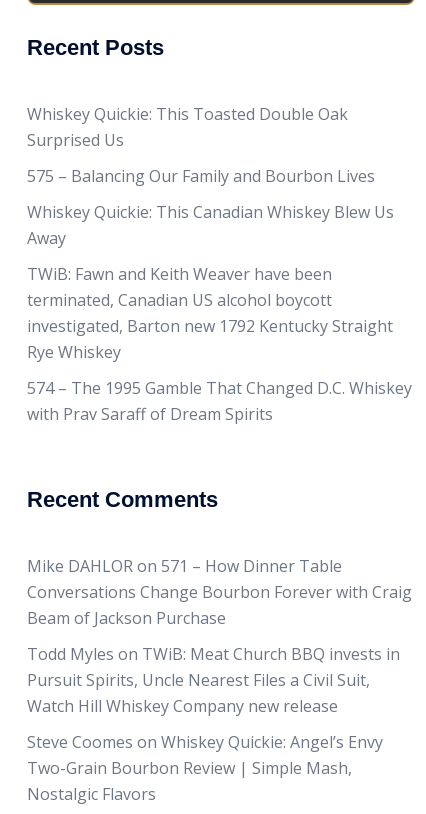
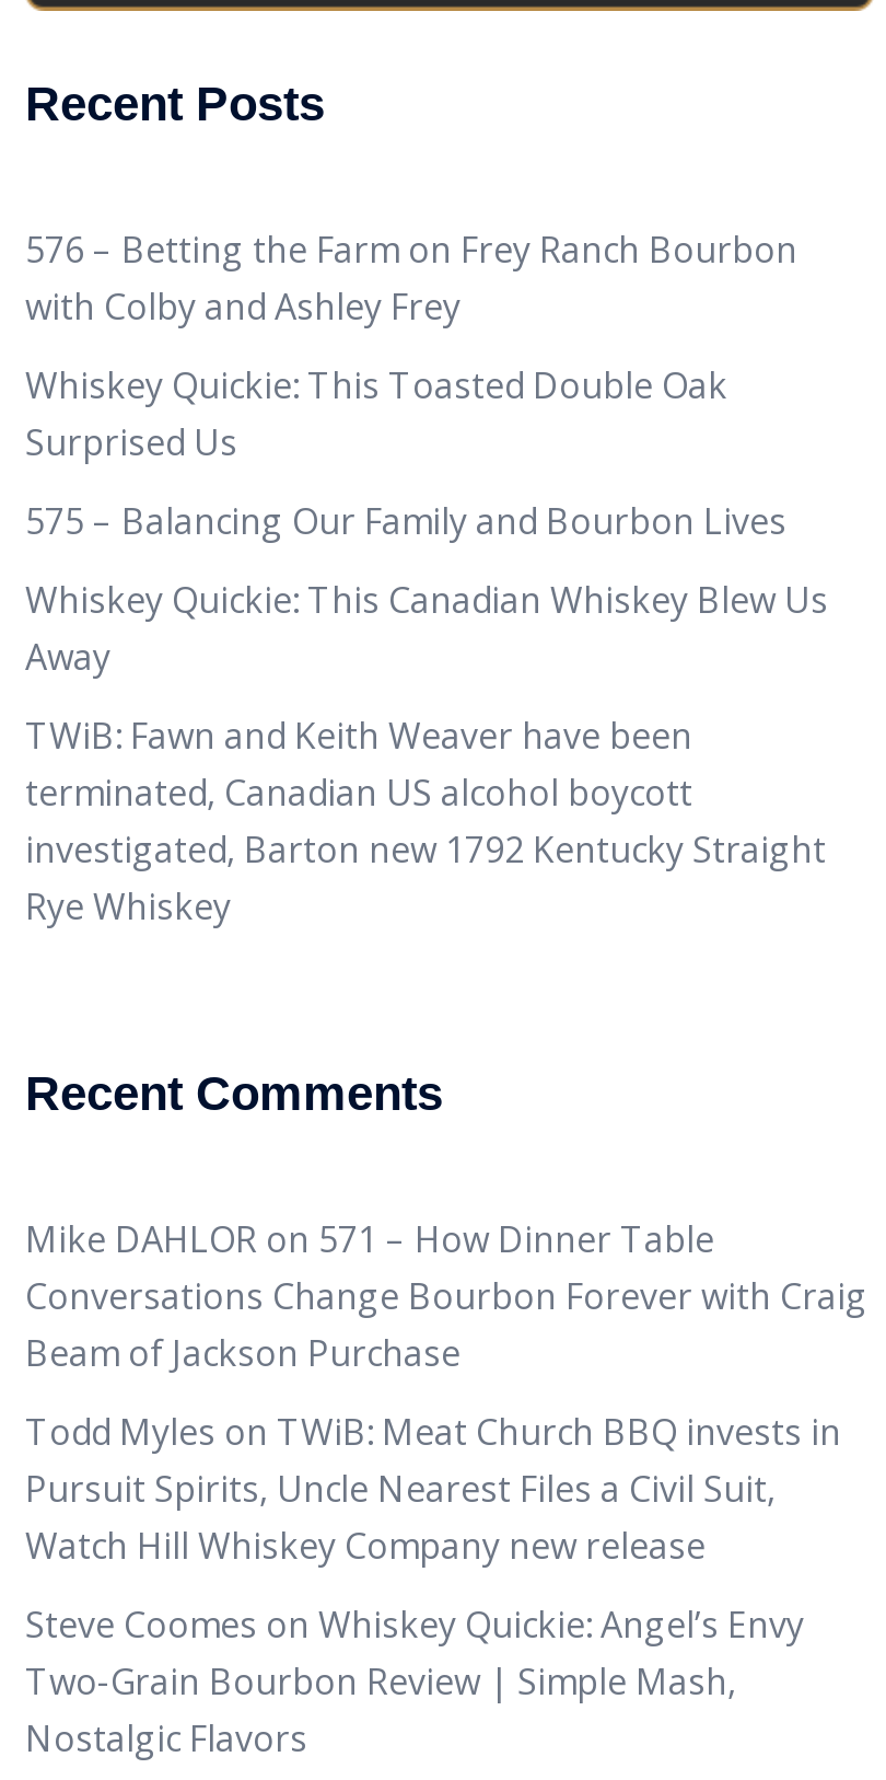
+ 576 – Betting the Farm on Frey Ranch Bourbon
+ with Colby and Ashley Frey

moved down: Whiskey Quickie: This Toasted Double Oak | Surprised Us | 575 – Balancing Our Family and Bourbon Lives | ... | investigated, Barton new 1792 Kentucky Straight | Rye Whiskey

- 574 – The 1995 Gamble That Changed D.C. Whiskey
- with Prav Saraff of Dream Spirits
